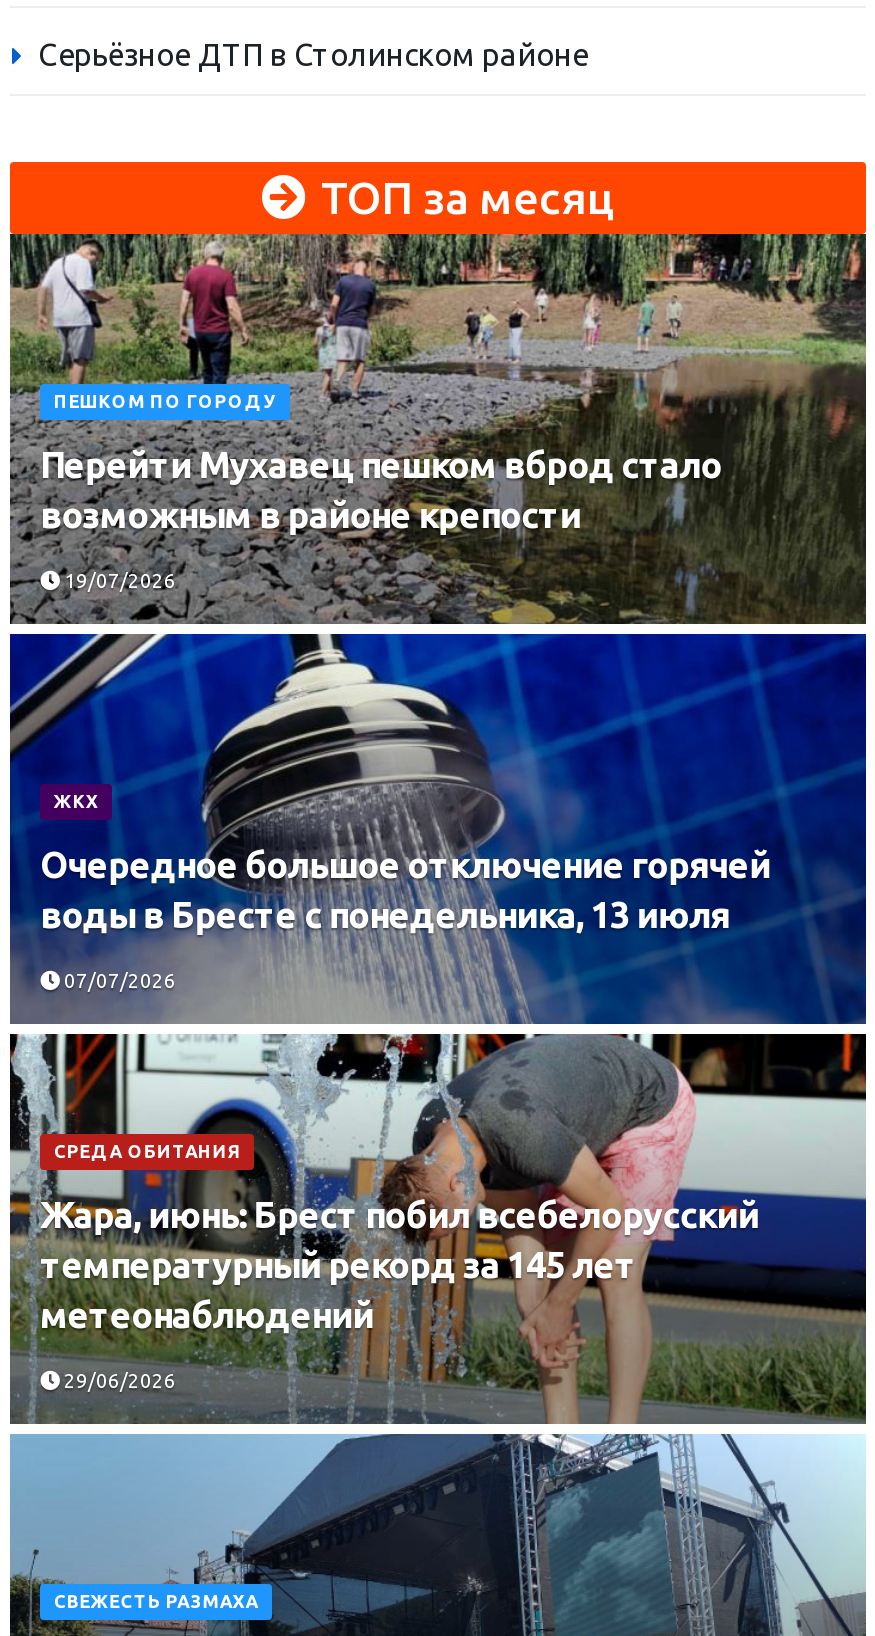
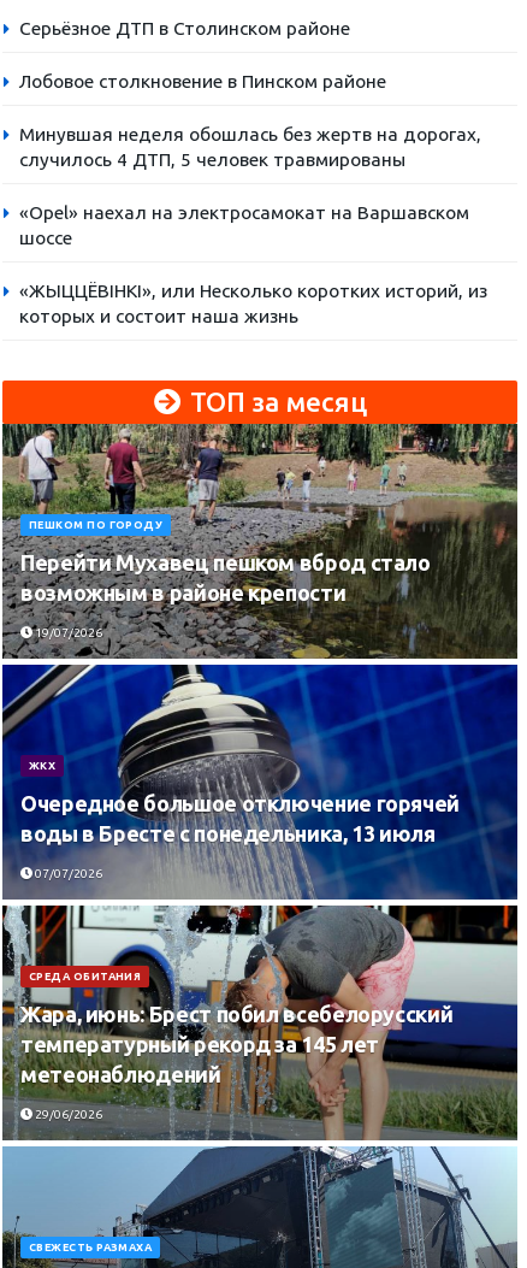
+ Лобовое столкновение в Пинском районе
+ Минувшая неделя обошлась без жертв на дорогах,
+ случилось 4 ДТП, 5 человек травмированы
+ «Opel» наехал на электросамокат на Варшавском
+ шоссе
+ «ЖЫЦЦЁВІНКІ», или Несколько коротких историй, из
+ которых и состоит наша жизнь
